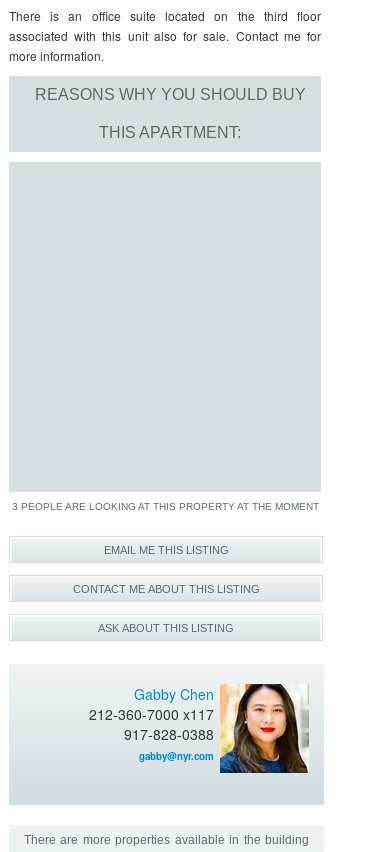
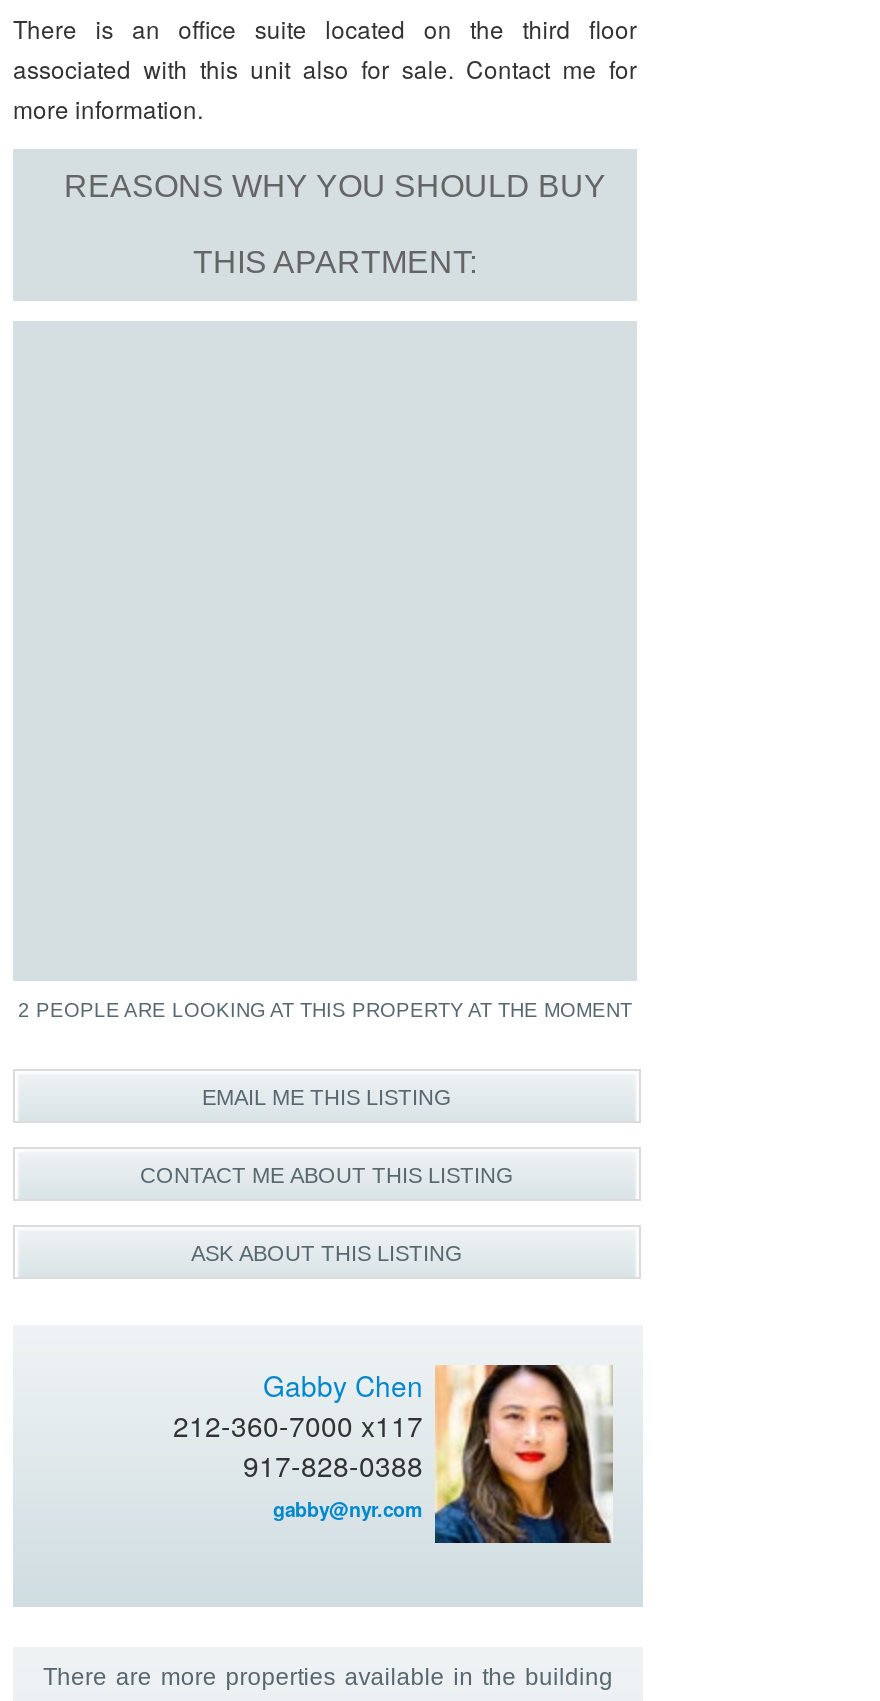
- 3 PEOPLE ARE LOOKING AT THIS PROPERTY AT THE MOMENT
+ 2 PEOPLE ARE LOOKING AT THIS PROPERTY AT THE MOMENT
